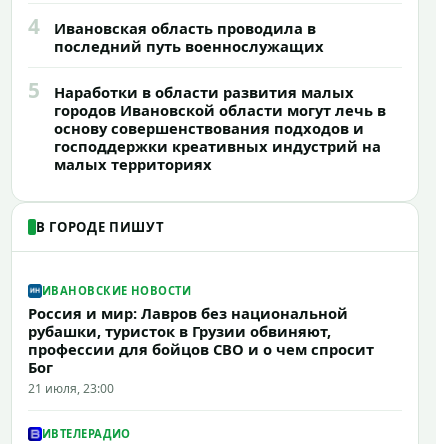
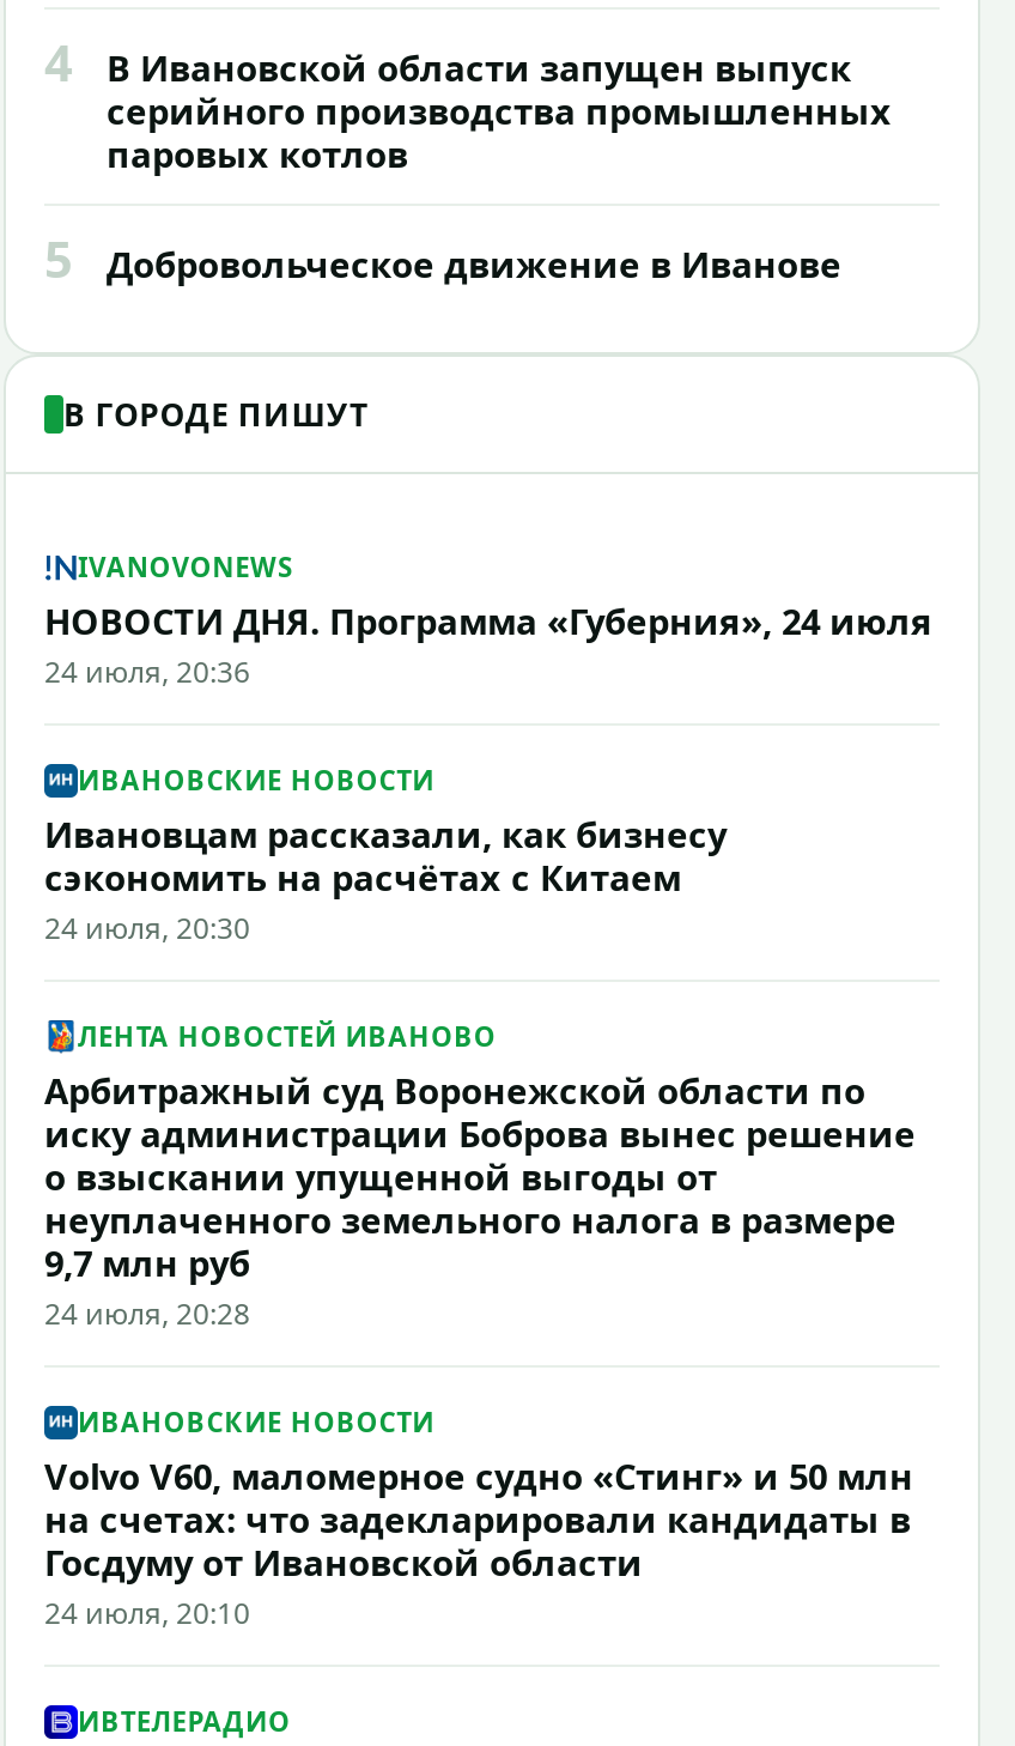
- Ивановская область проводила в
- последний путь военнослужащих
+ В Ивановской области запущен выпуск
+ серийного производства промышленных
+ паровых котлов

- Наработки в области развития малых
- городов Ивановской области могут лечь в
- основу совершенствования подходов и
- господдержки креативных индустрий на
- малых территориях
+ Добровольческое движение в Иванове

moved up: В ГОРОДЕ ПИШУТ

+ IVANOVONEWS
+ НОВОСТИ ДНЯ. Программа «Губерния», 24 июля
+ 24 июля, 20:36

- Россия и мир: Лавров без национальной
- рубашки, туристок в Грузии обвиняют,
- профессии для бойцов СВО и о чем спросит
- Бог
- 21 июля, 23:00
+ Ивановцам рассказали, как бизнесу
+ сэкономить на расчётах с Китаем
+ 24 июля, 20:30
+ ЛЕНТА НОВОСТЕЙ ИВАНОВО
+ Арбитражный суд Воронежской области по
+ иску администрации Боброва вынес решение
+ о взыскании упущенной выгоды от
+ неуплаченного земельного налога в размере
+ 9,7 млн руб
+ 24 июля, 20:28
+ ИВАНОВСКИЕ НОВОСТИ
+ Volvo V60, маломерное судно «Стинг» и 50 млн
+ на счетах: что задекларировали кандидаты в
+ Госдуму от Ивановской области
+ 24 июля, 20:10
